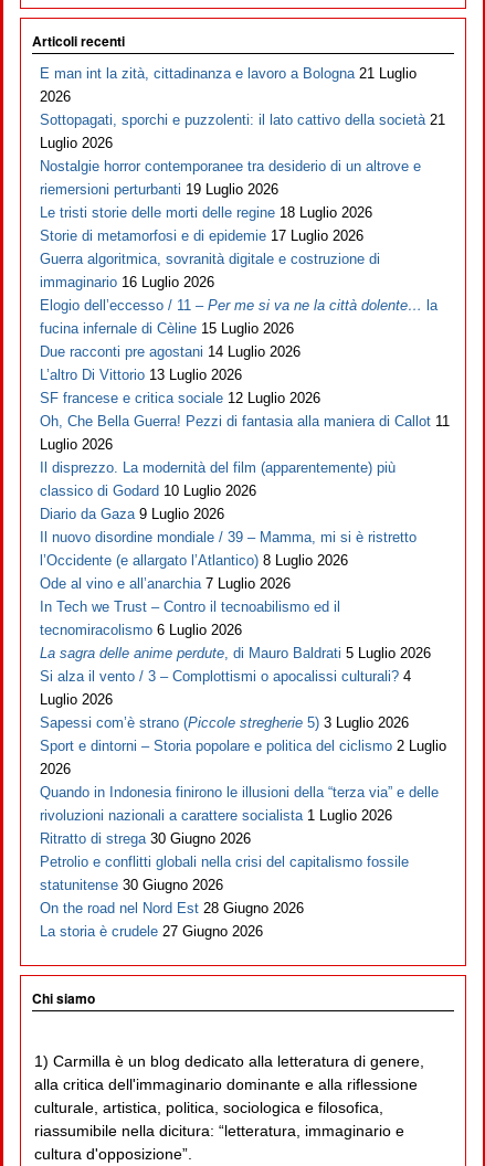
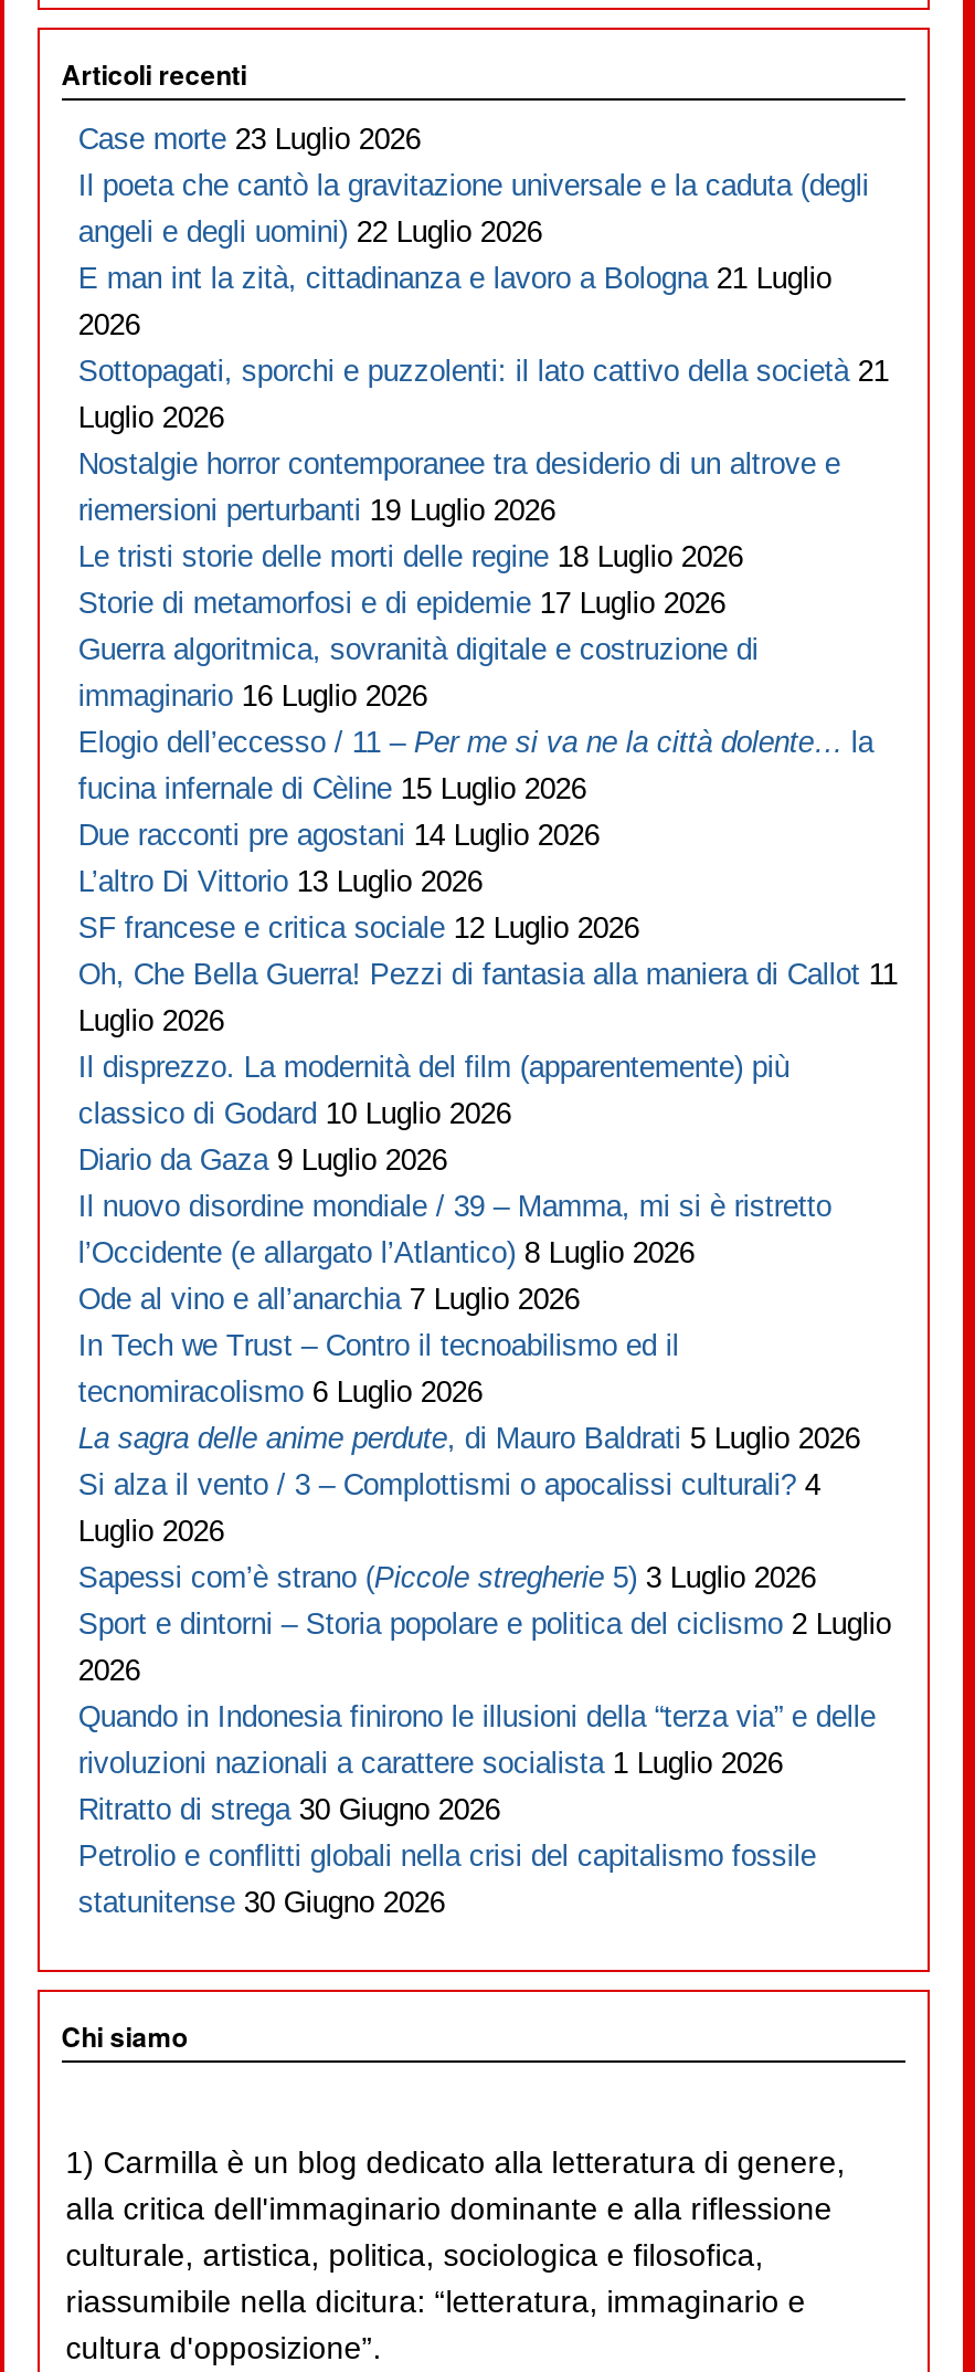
+ Case morte 23 Luglio 2026
+ Il poeta che cantò la gravitazione universale e la caduta (degli
+ angeli e degli uomini) 22 Luglio 2026

moved down: E man int la zità, cittadinanza e lavoro a Bologna 21 Luglio | 2026 | Sottopagati, sporchi e puzzolenti: il lato cattivo della società 21 | ... | Petrolio e conflitti globali nella crisi del capitalismo fossile | statunitense 30 Giugno 2026

- On the road nel Nord Est 28 Giugno 2026
- La storia è crudele 27 Giugno 2026
